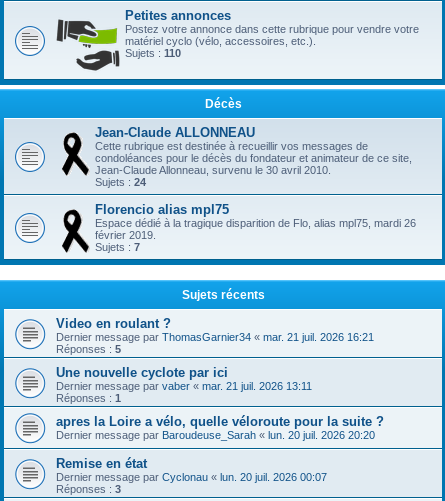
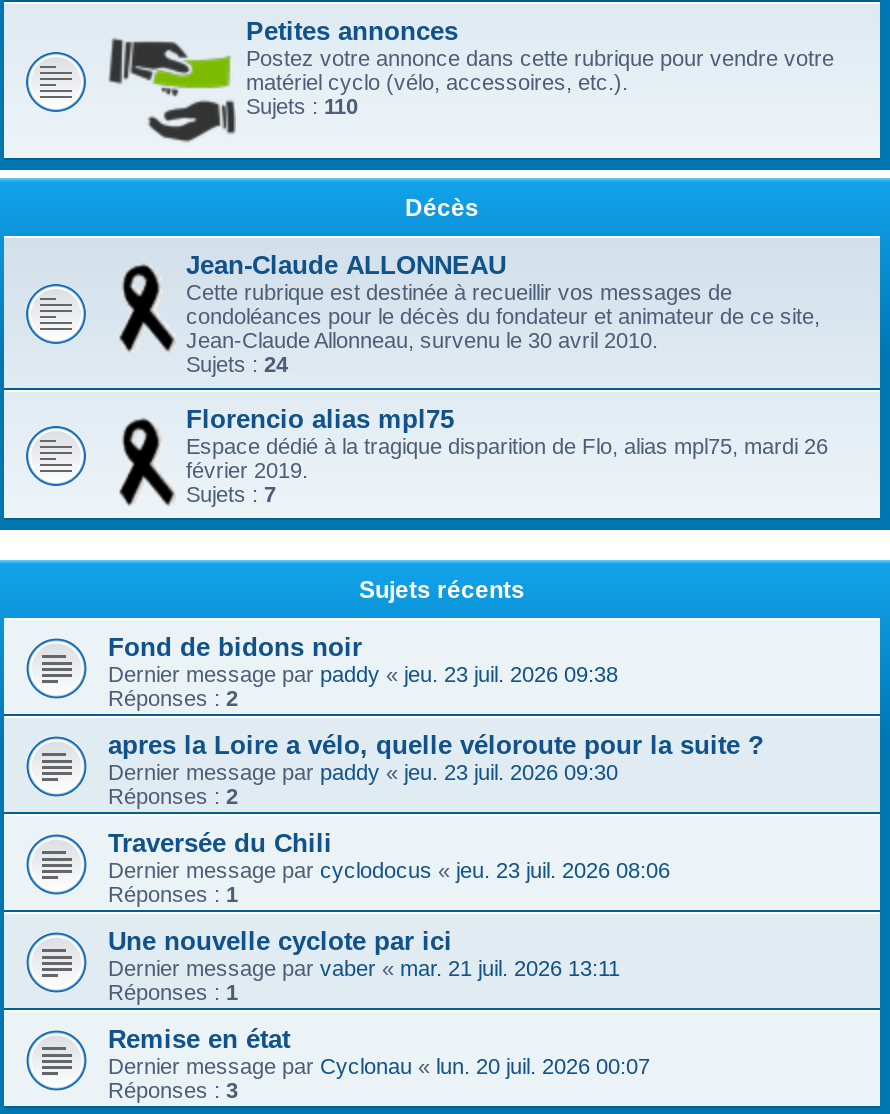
- Video en roulant ?
- Dernier message par ThomasGarnier34 «mar. 21 juil. 2026 16:21
- Réponses : 5
+ Fond de bidons noir
+ Dernier message par paddy «jeu. 23 juil. 2026 09:38
+ Réponses : 2
+ Dernier message par paddy «jeu. 23 juil. 2026 09:30
+ Réponses : 2
+ Traversée du Chili
+ Dernier message par cyclodocus «jeu. 23 juil. 2026 08:06
+ Réponses : 1

moved down: Une nouvelle cyclote par ici | Dernier message par vaber«mar. 21 juil. 2026 13:11 | Réponses : 1

moved up: apres la Loire a vélo, quelle véloroute pour la suite ?

- Dernier message par Baroudeuse_Sarah «lun. 20 juil. 2026 20:20
